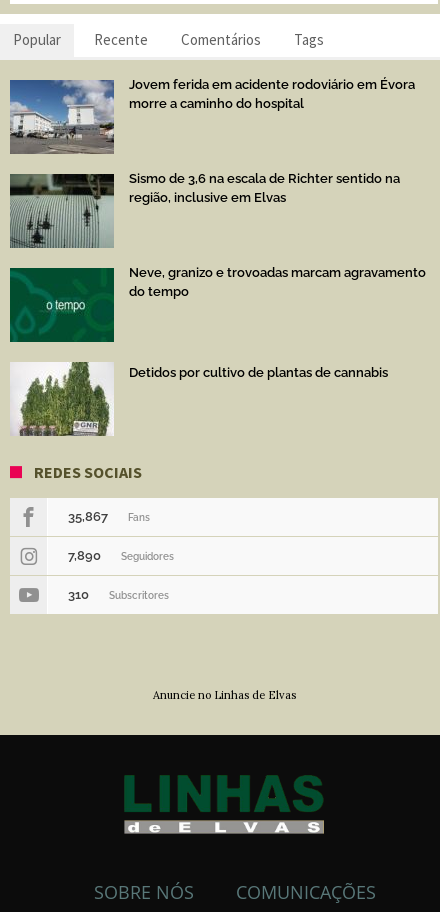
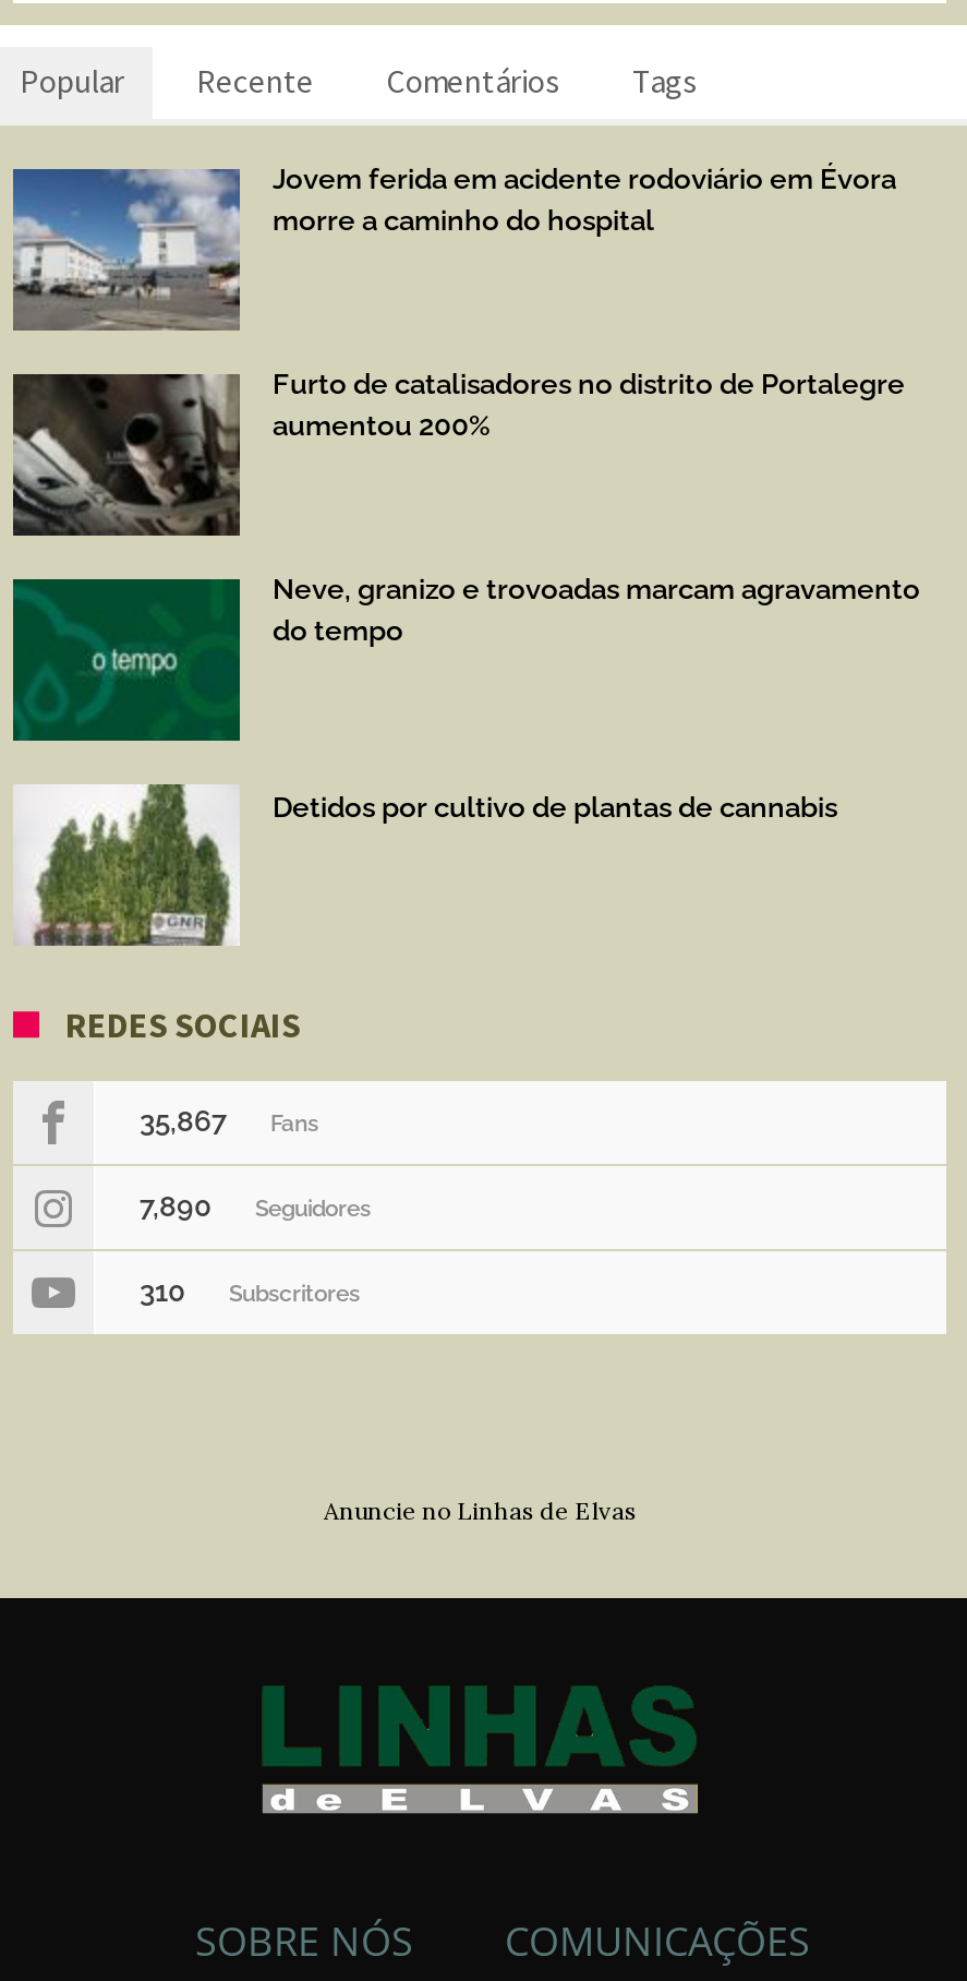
- [image]
- Sismo de 3,6 na escala de Richter sentido na
- região, inclusive em Elvas
+ [image]
+ Furto de catalisadores no distrito de Portalegre
+ aumentou 200%
